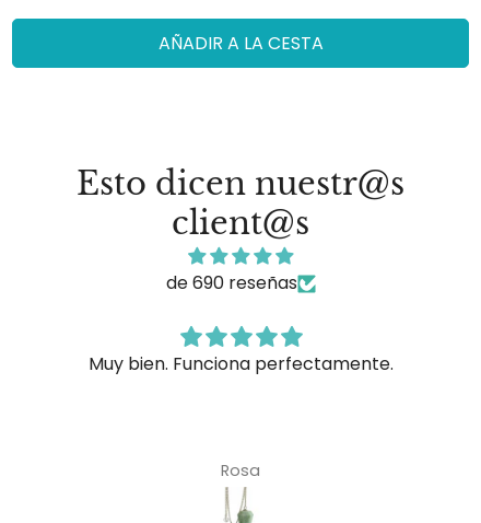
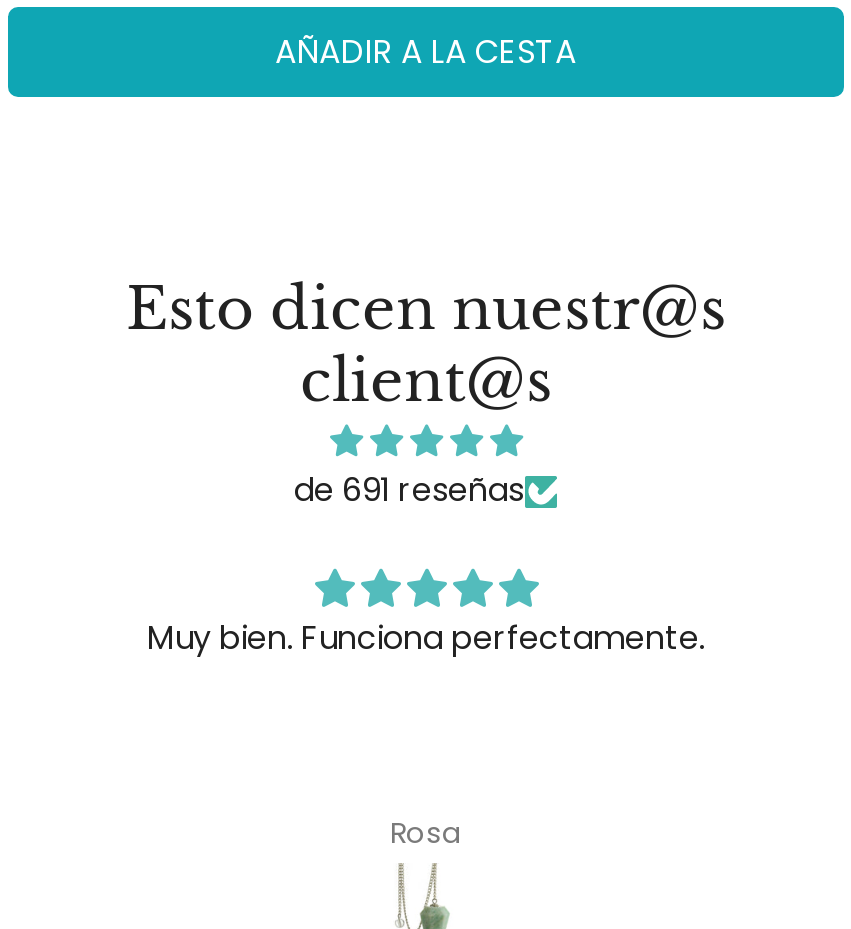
- de 690 reseñas
+ de 691 reseñas
